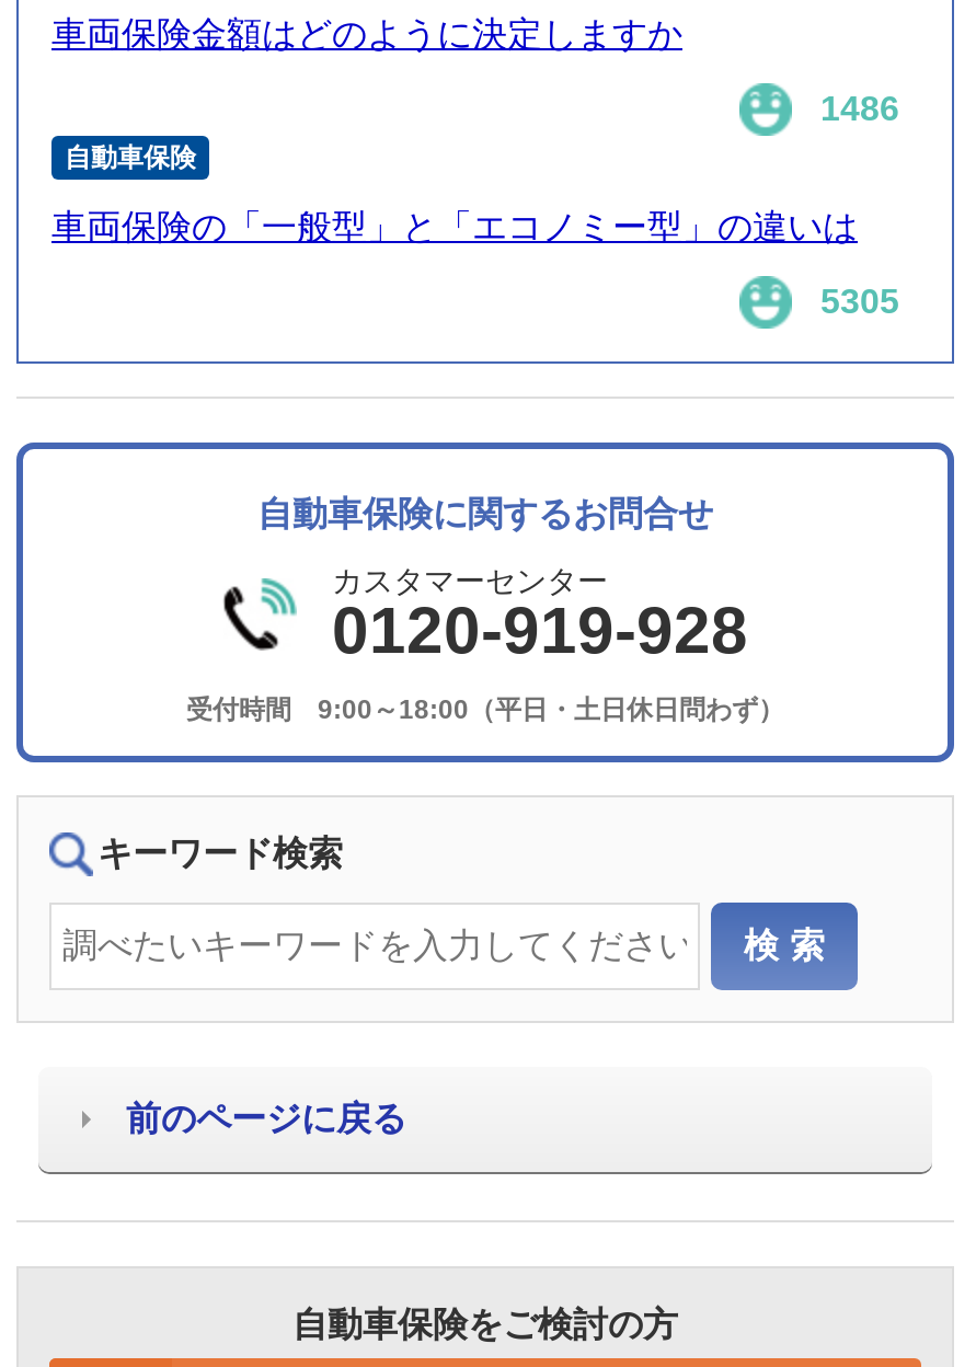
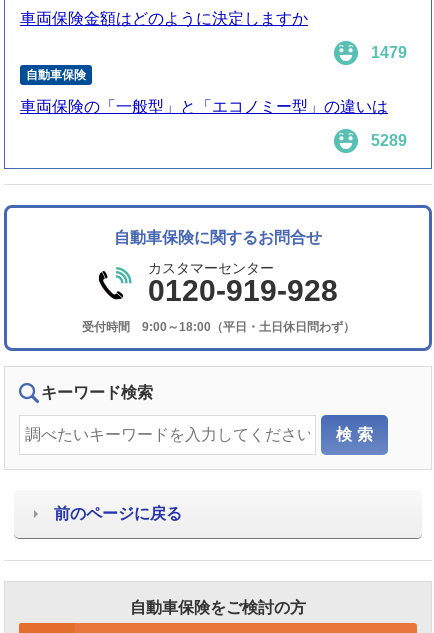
- 1486
+ 1479

- 5305
+ 5289
